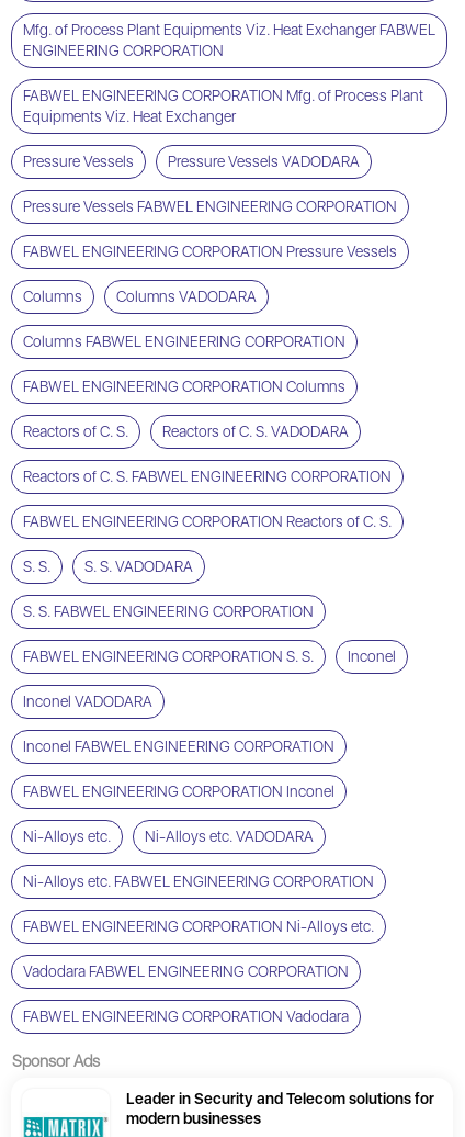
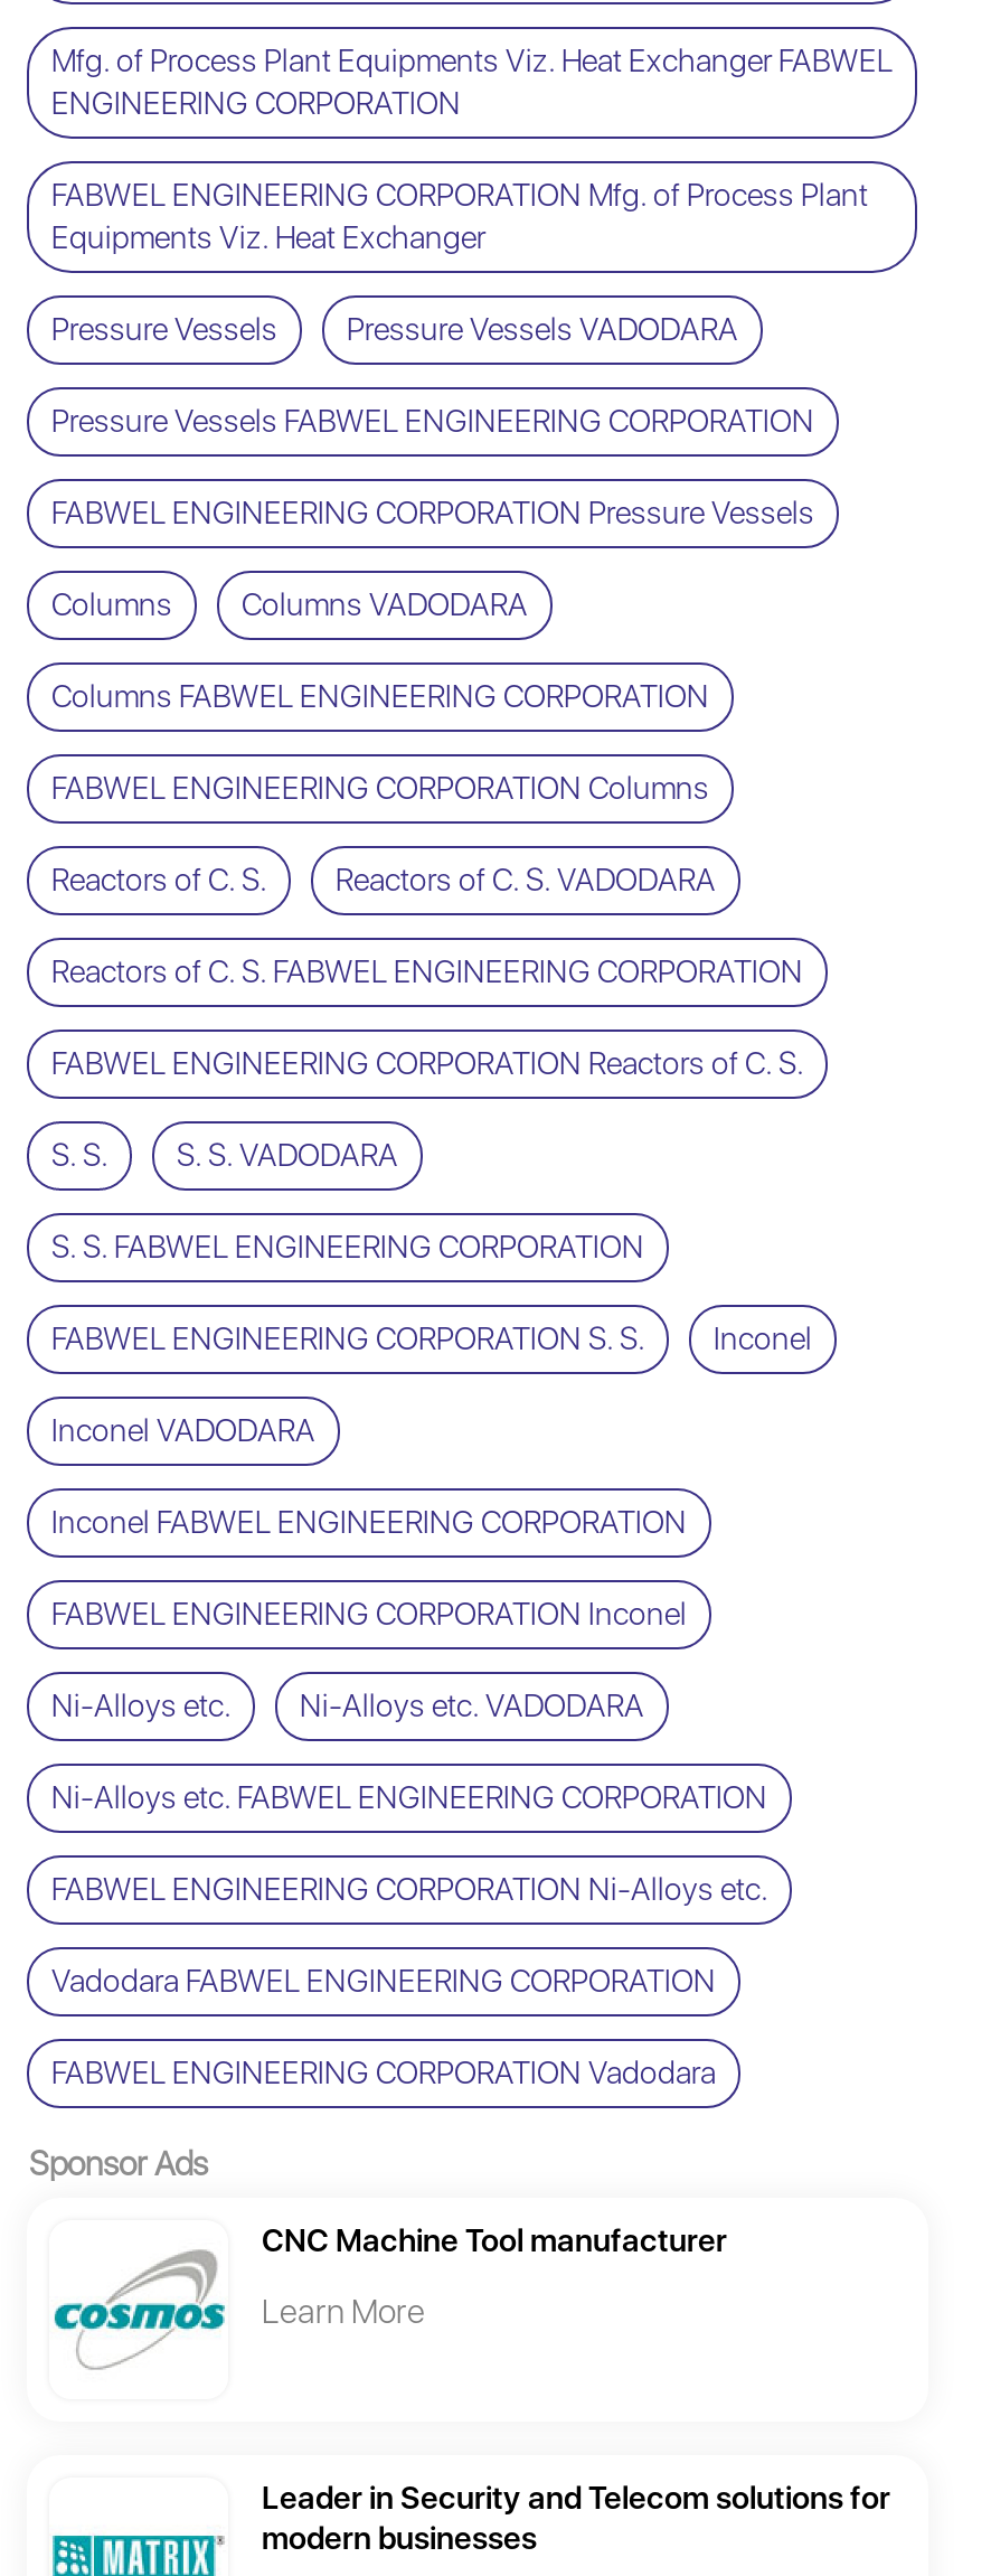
+ [image]
+ CNC Machine Tool manufacturer
+ Learn More
